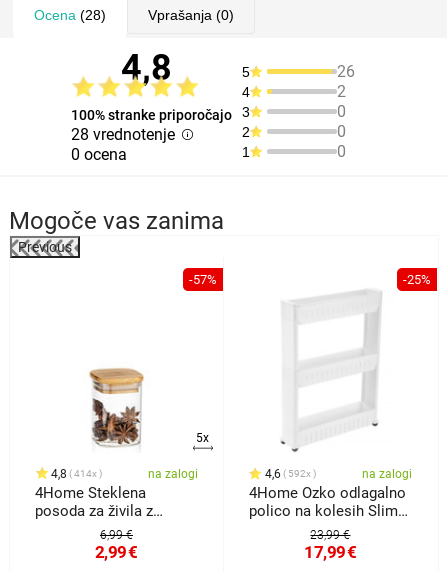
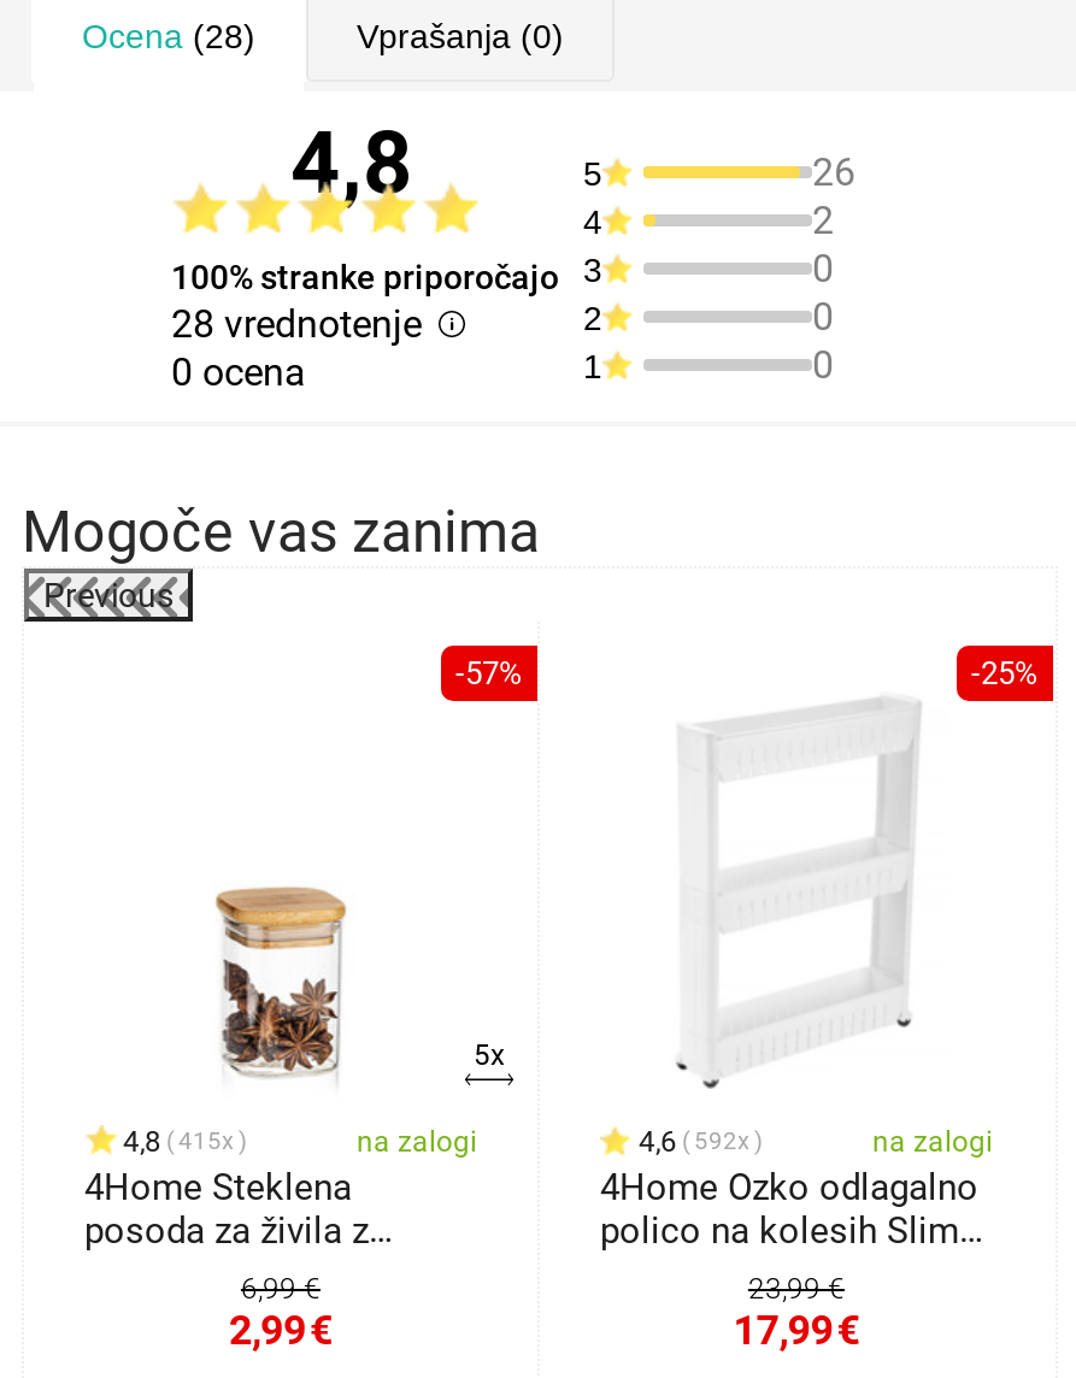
- 4,8 414x
+ 4,8 415x
